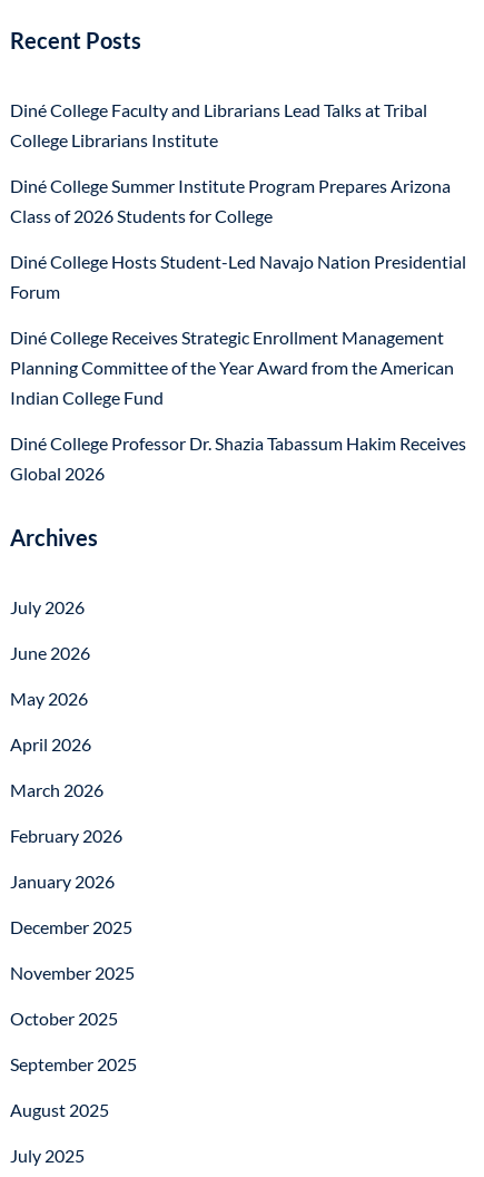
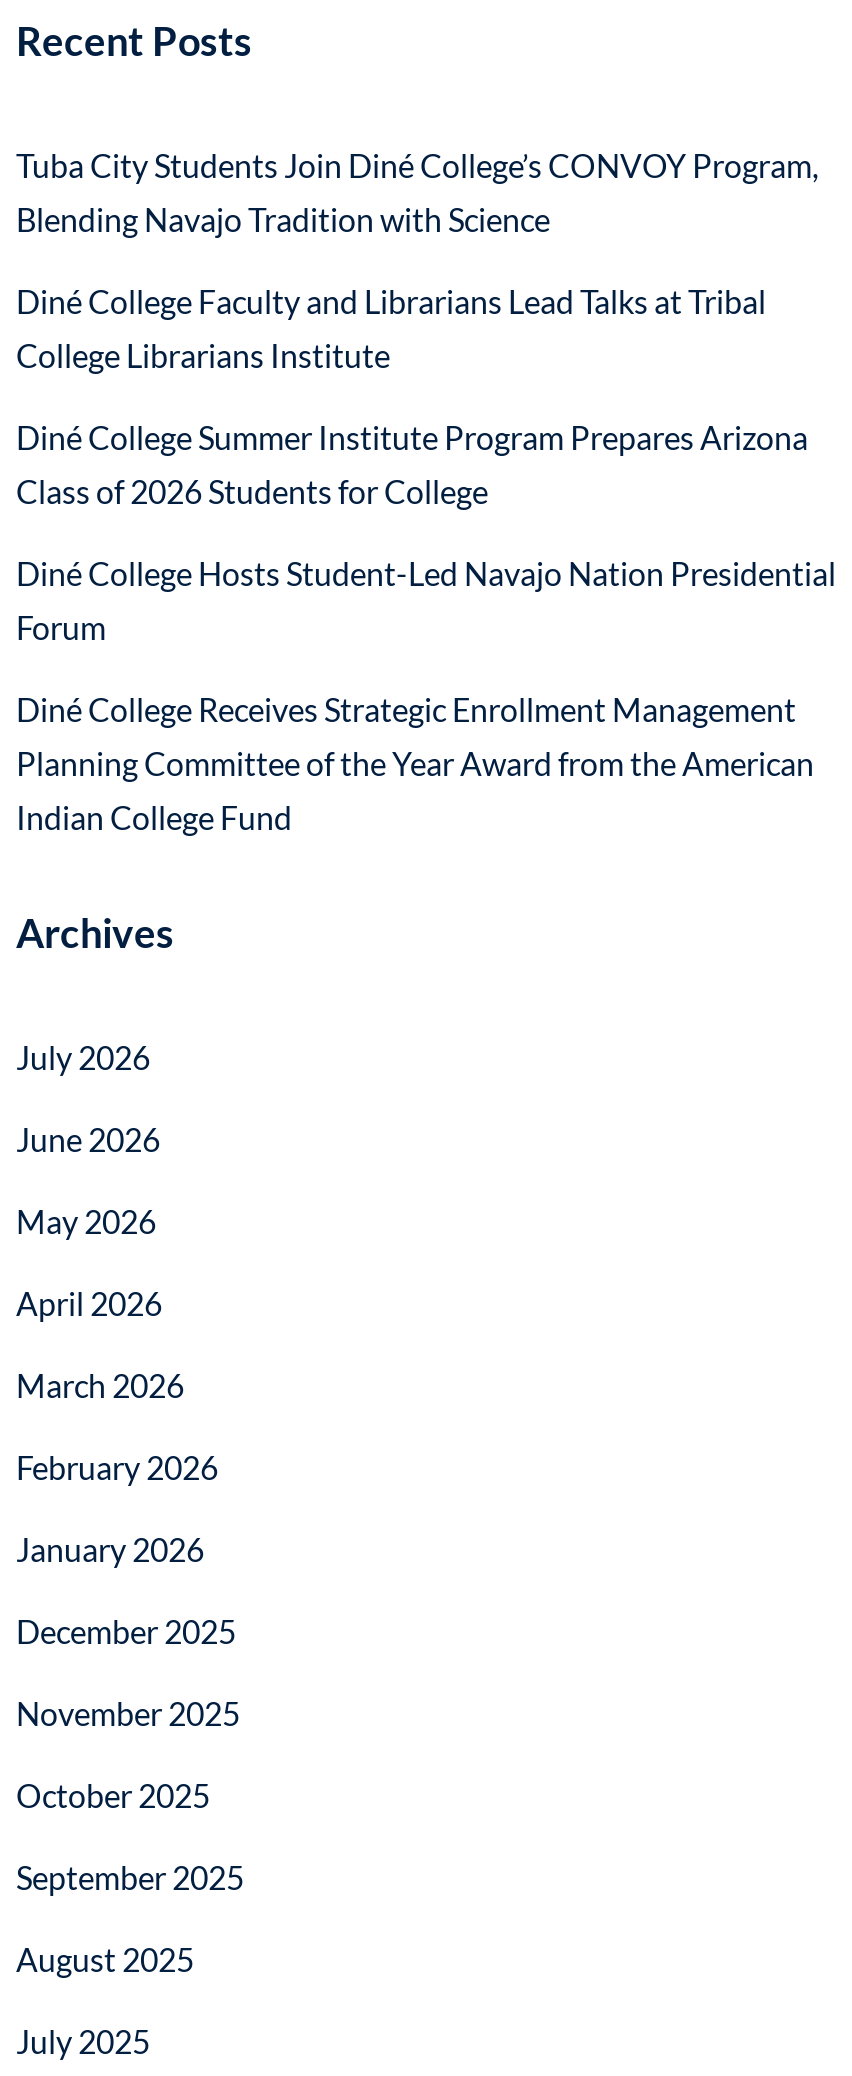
+ Tuba City Students Join Diné College’s CONVOY Program,
+ Blending Navajo Tradition with Science

moved down: Diné College Faculty and Librarians Lead Talks at Tribal | College Librarians Institute | Diné College Summer Institute Program Prepares Arizona | ... | Planning Committee of the Year Award from the American | Indian College Fund

- Diné College Professor Dr. Shazia Tabassum Hakim Receives
- Global 2026
